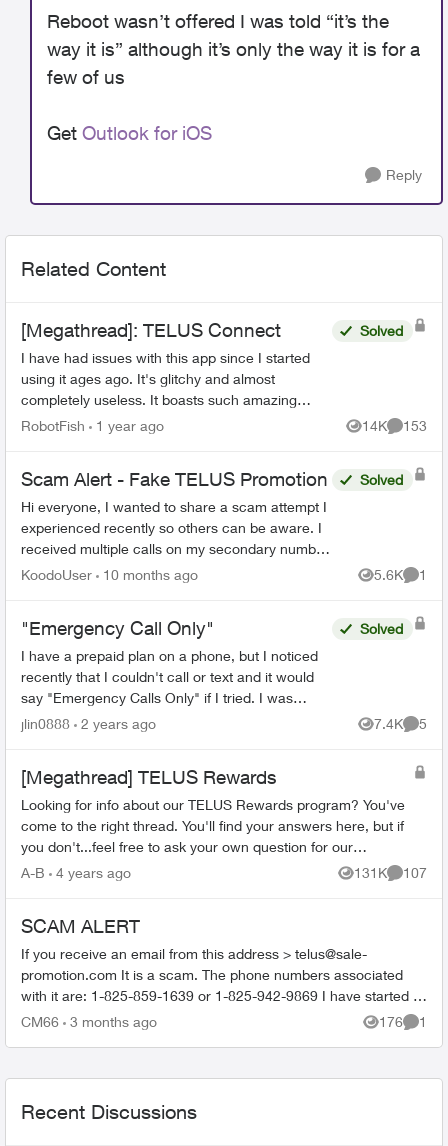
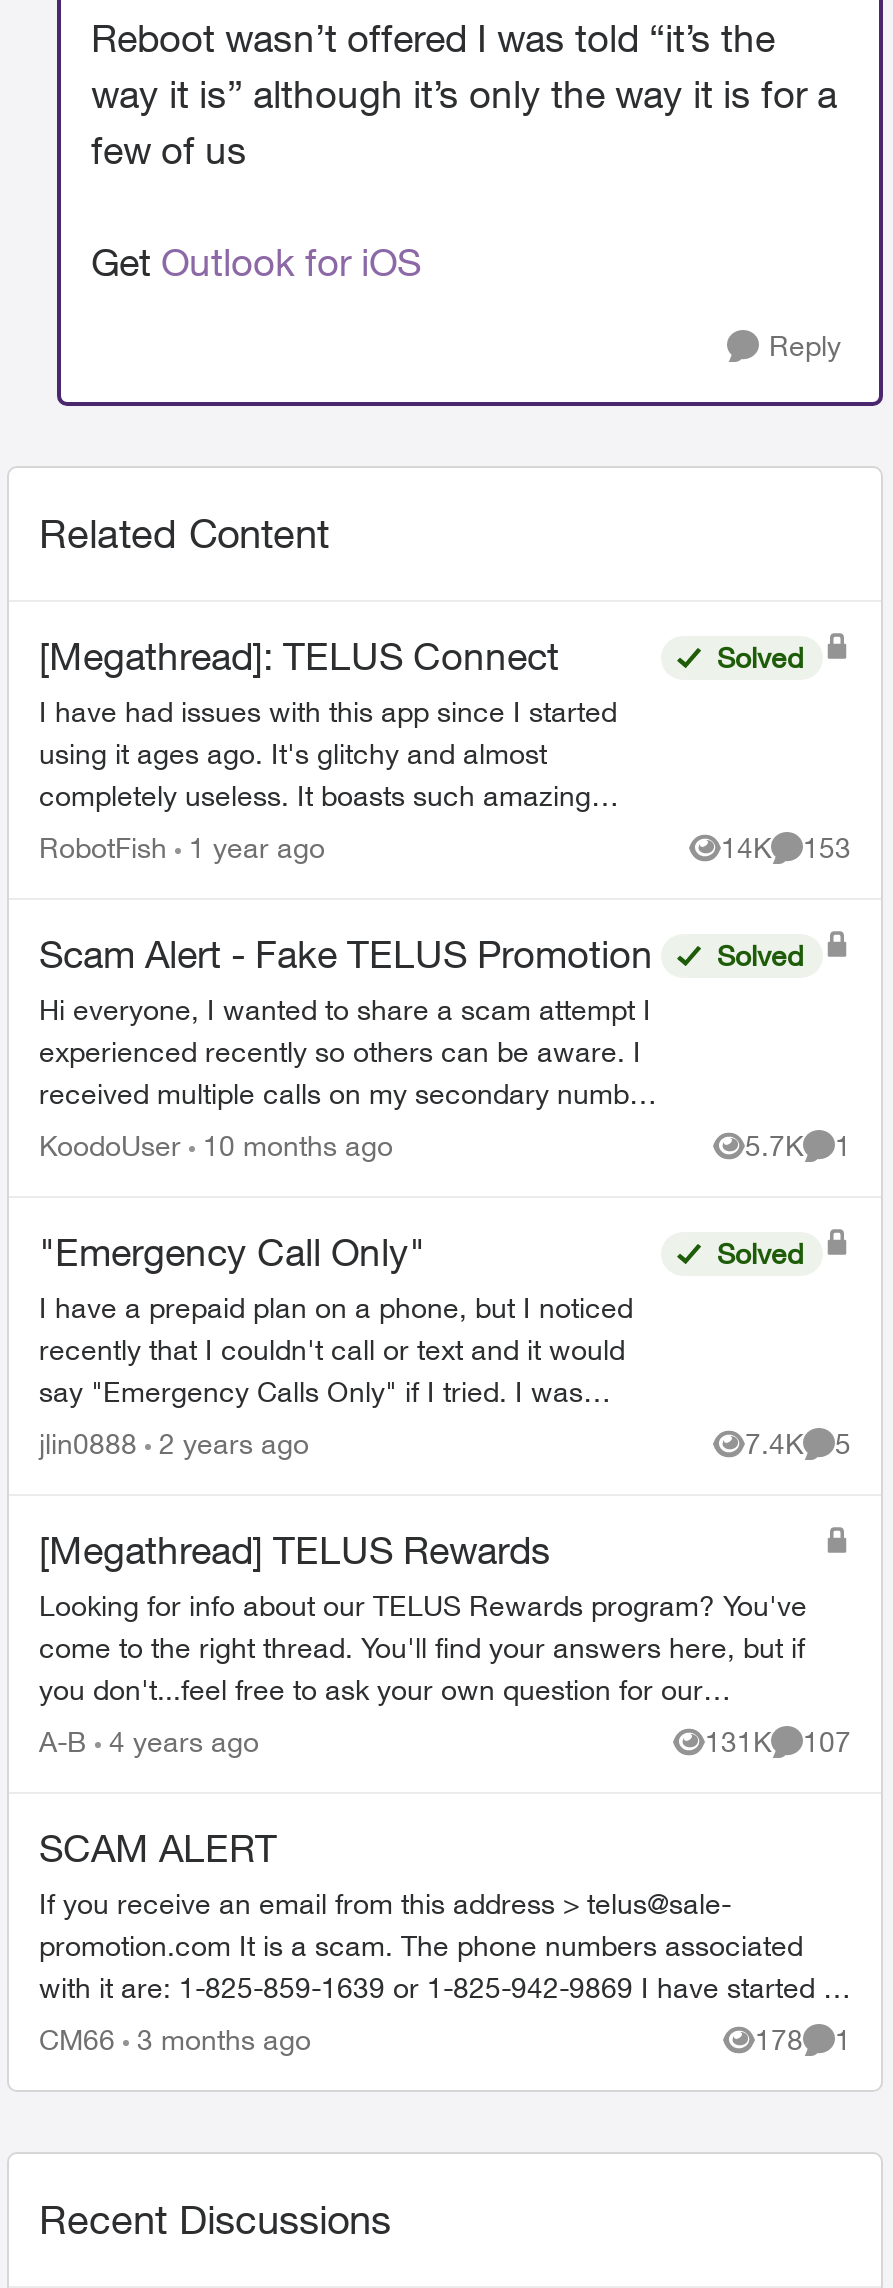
- 5.6K 1
+ 5.7K 1

- 176 1
+ 178 1
